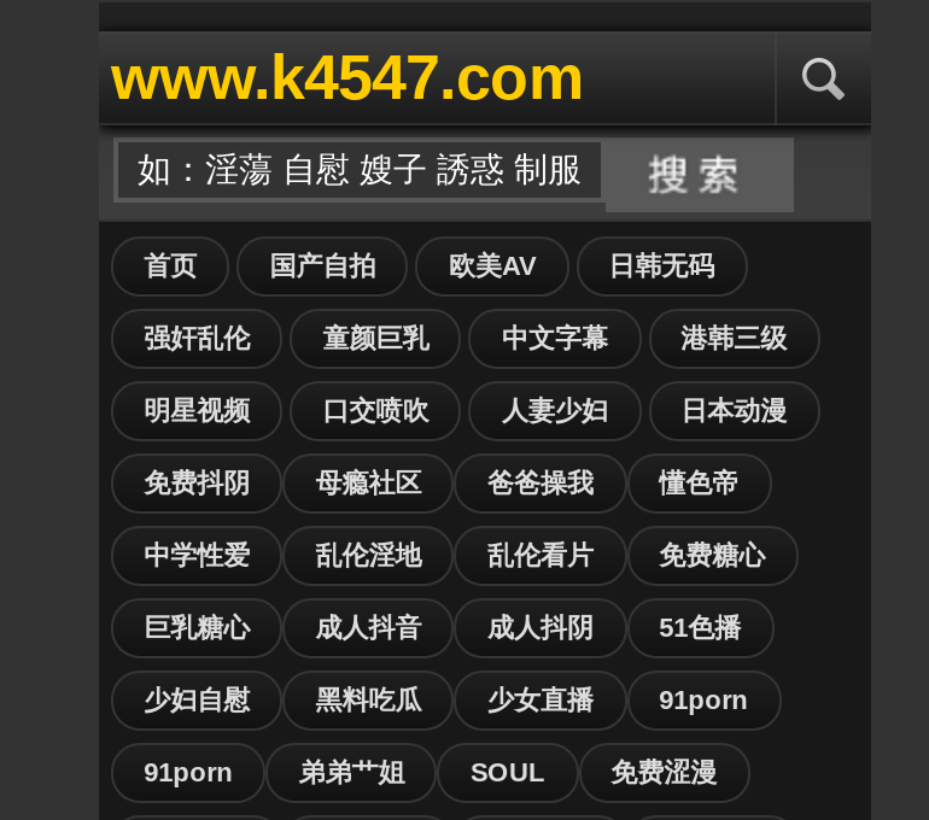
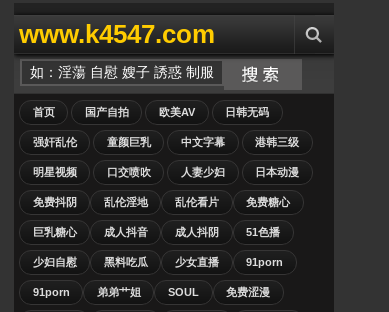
- 母瘾社区
- 爸爸操我
- 懂色帝
- 中学性爱
